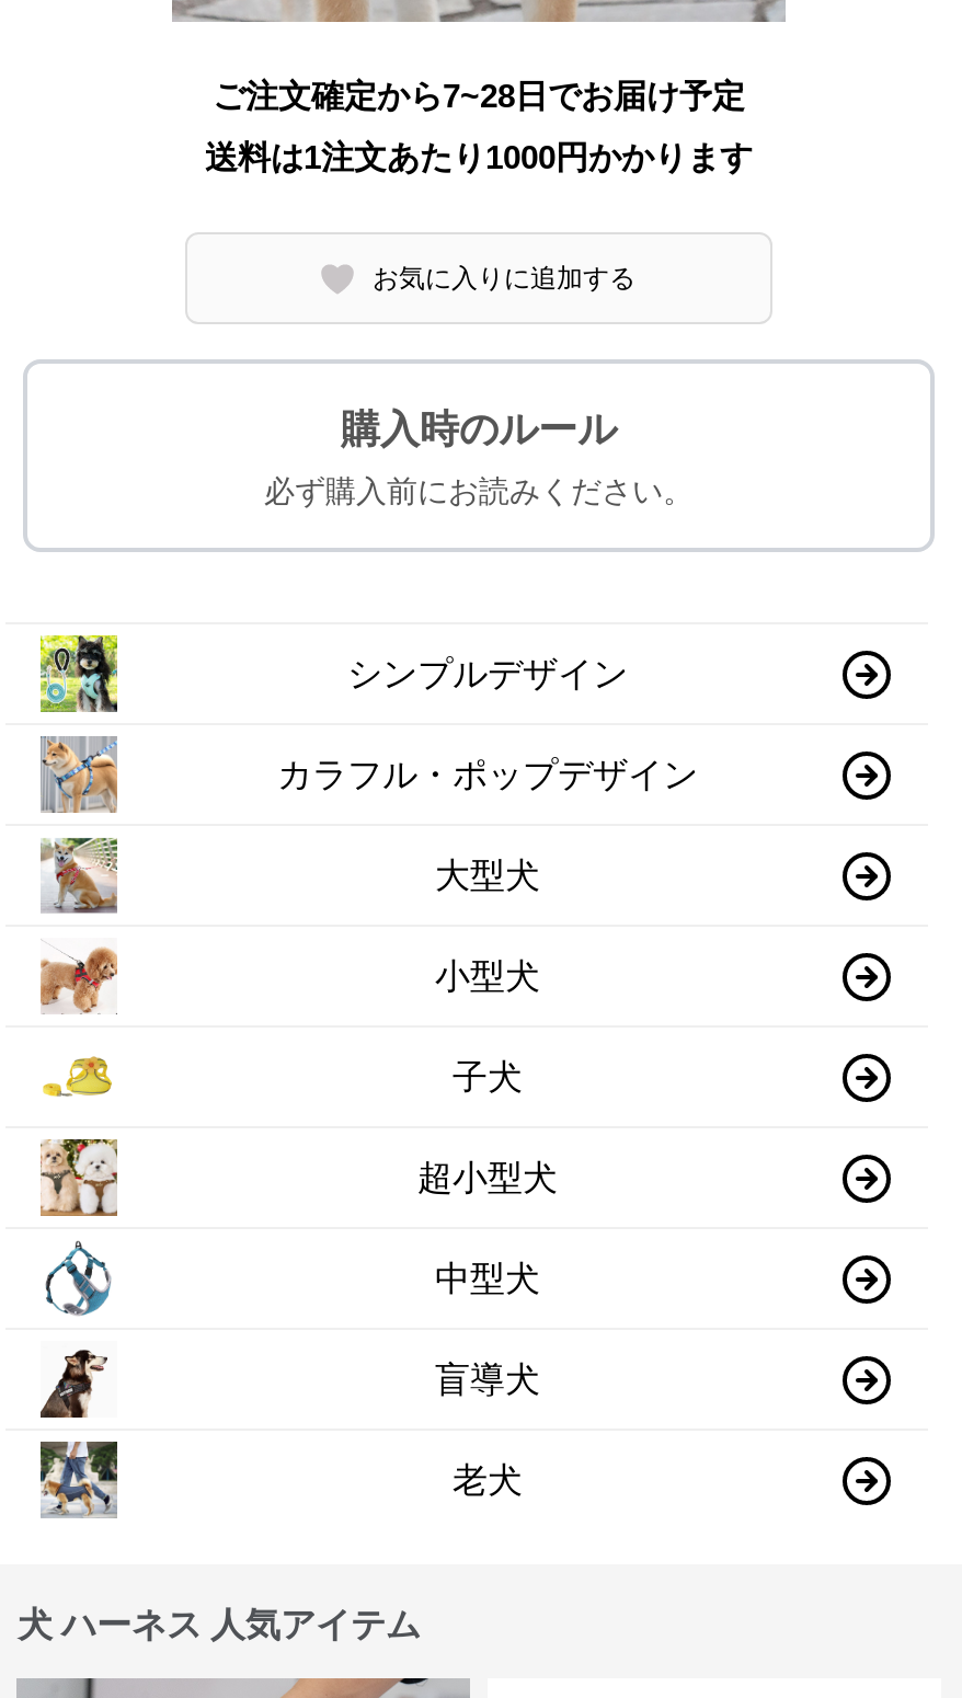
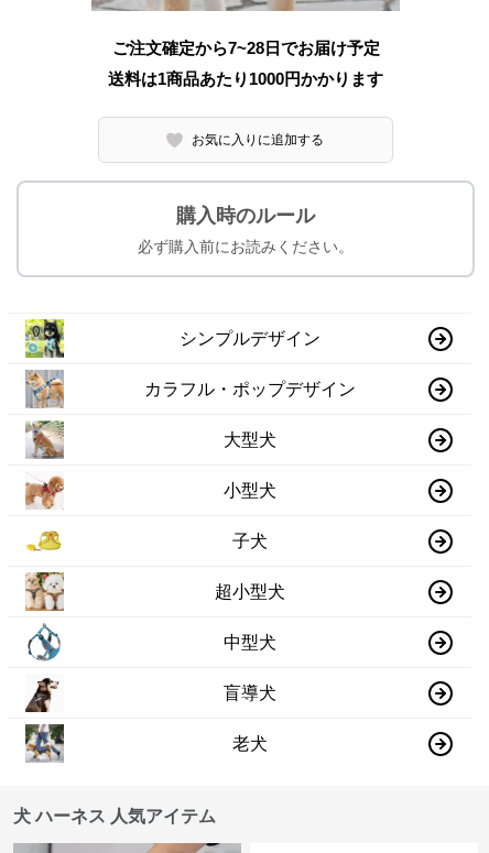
- 送料は1注文あたり1000円かかります
+ 送料は1商品あたり1000円かかります
